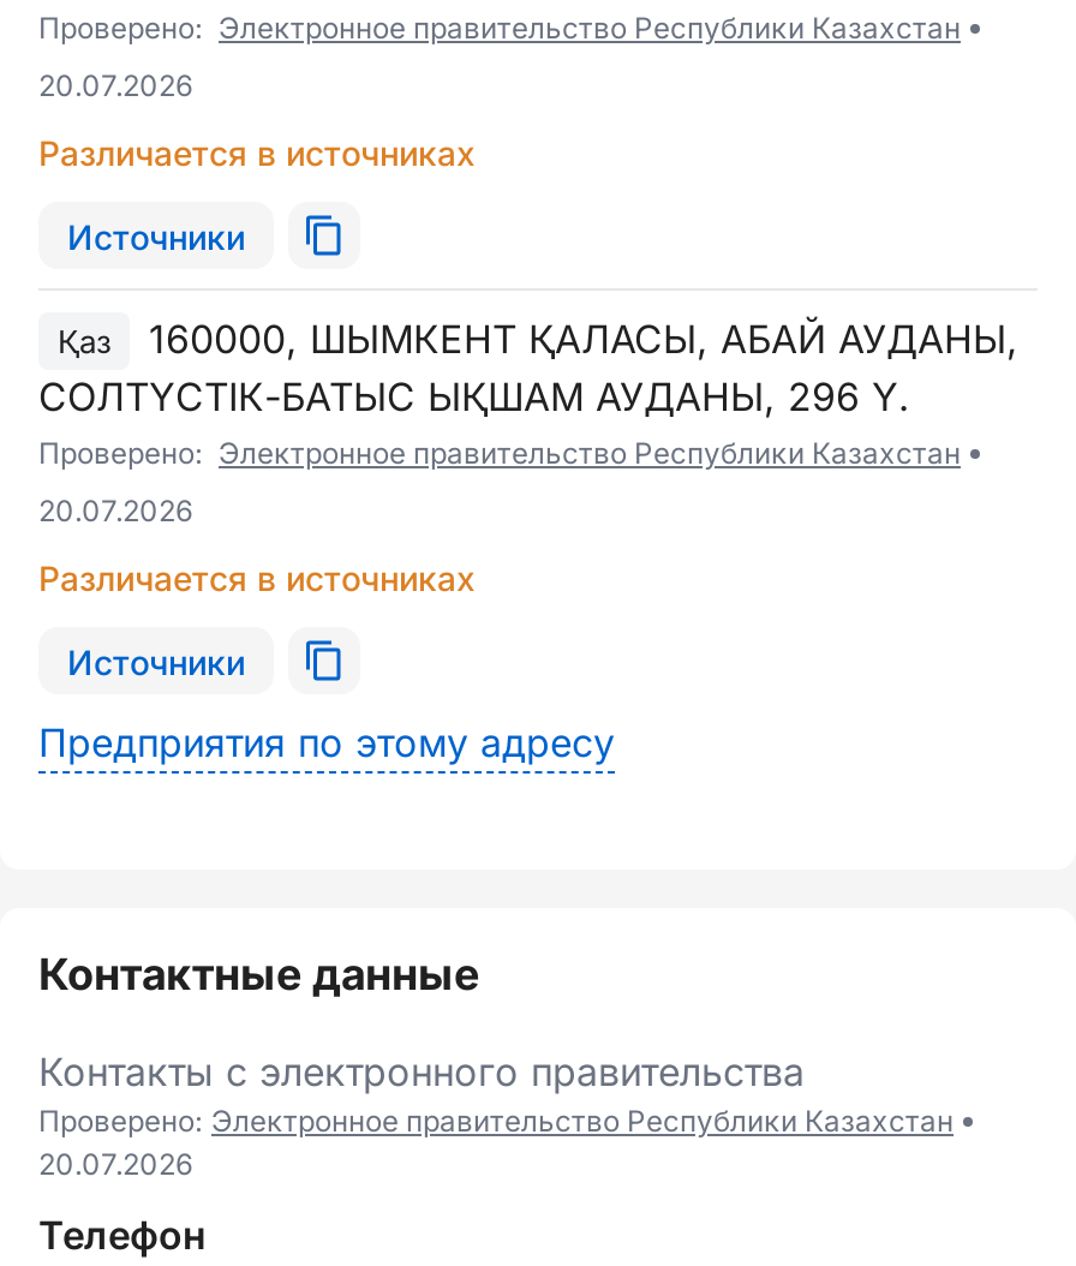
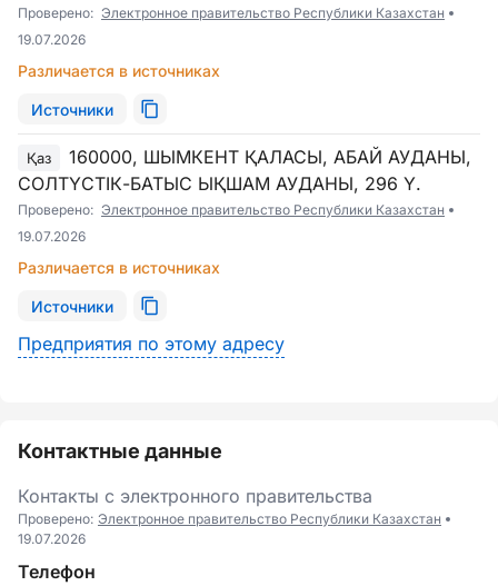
- 20.07.2026
+ 19.07.2026

- 20.07.2026
+ 19.07.2026

- 20.07.2026
+ 19.07.2026
